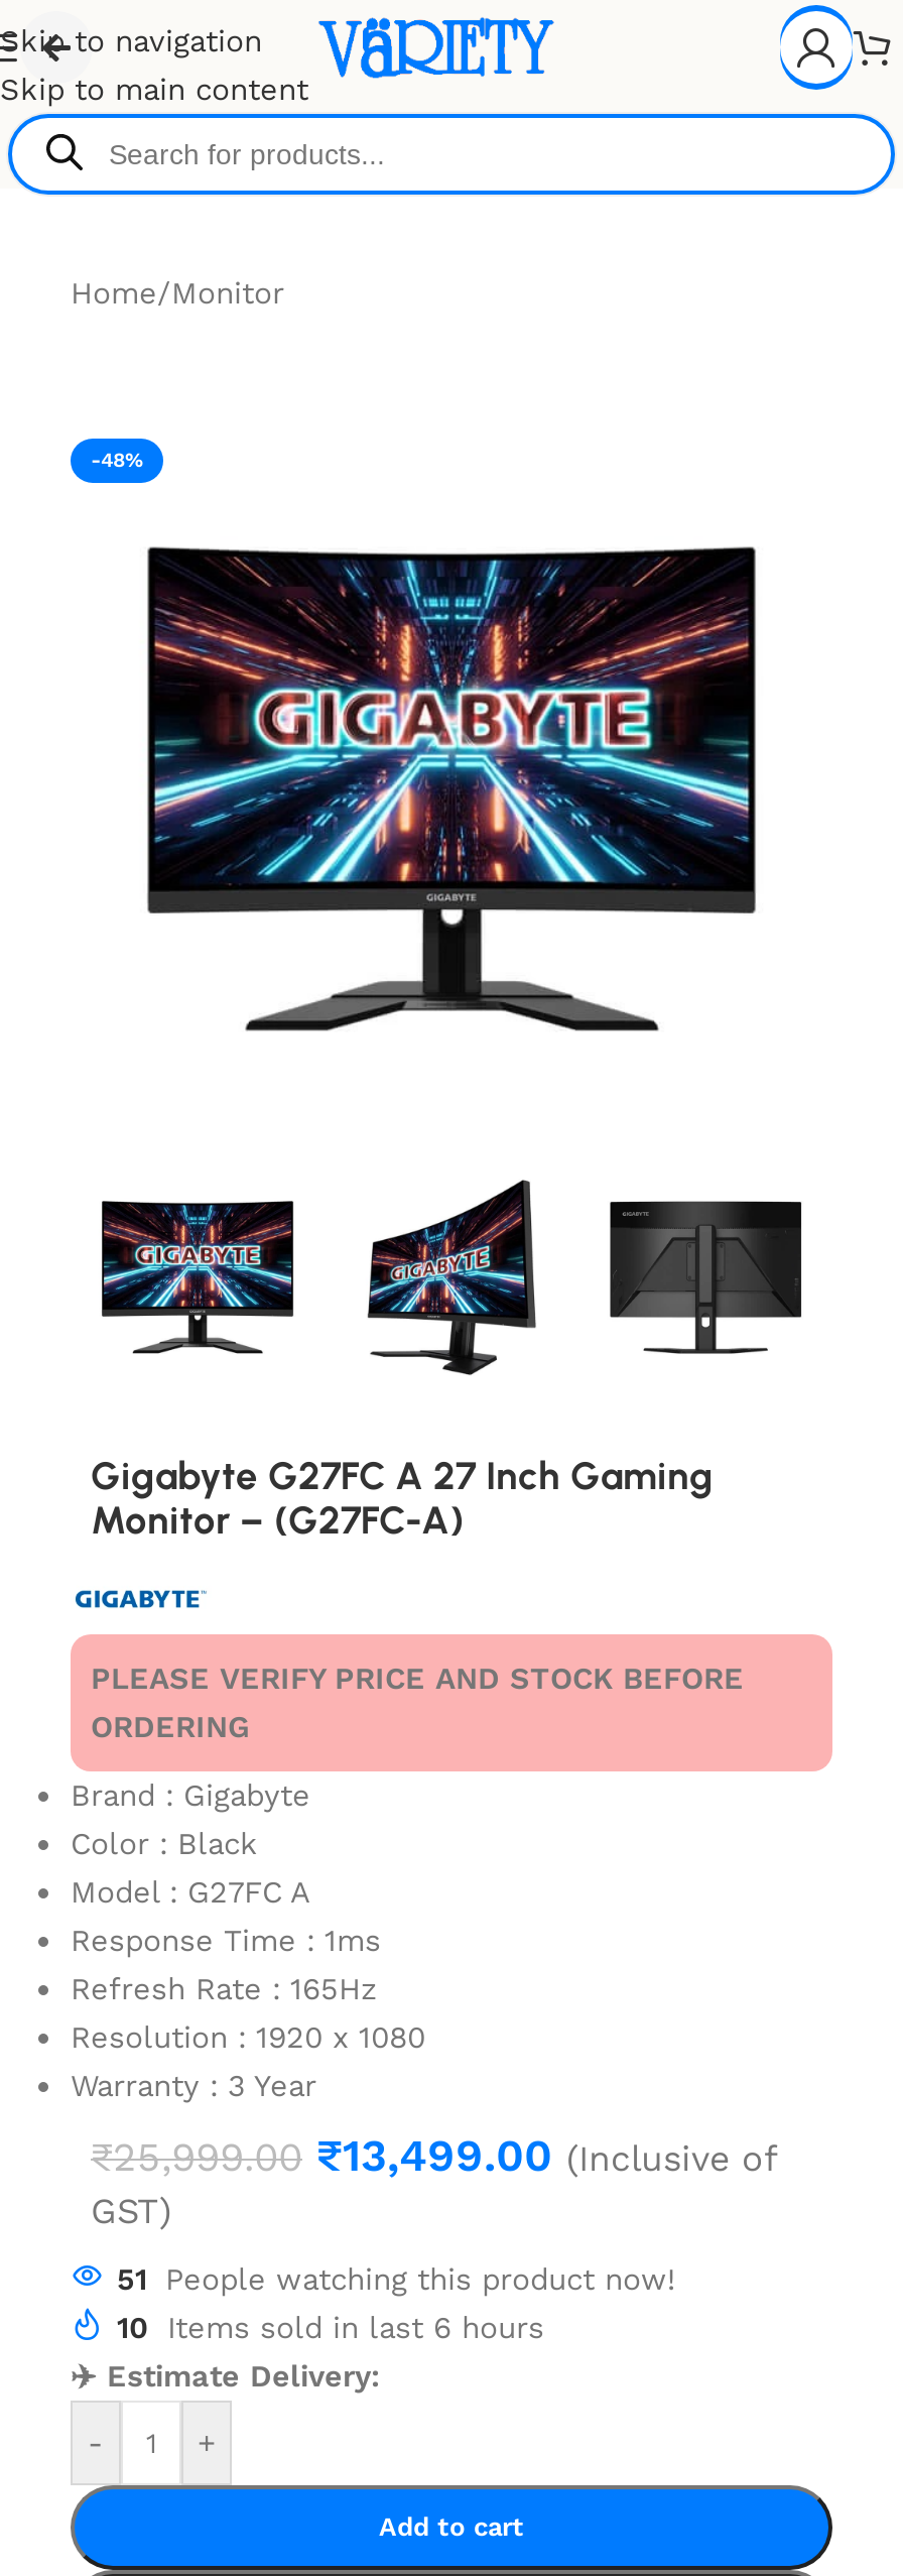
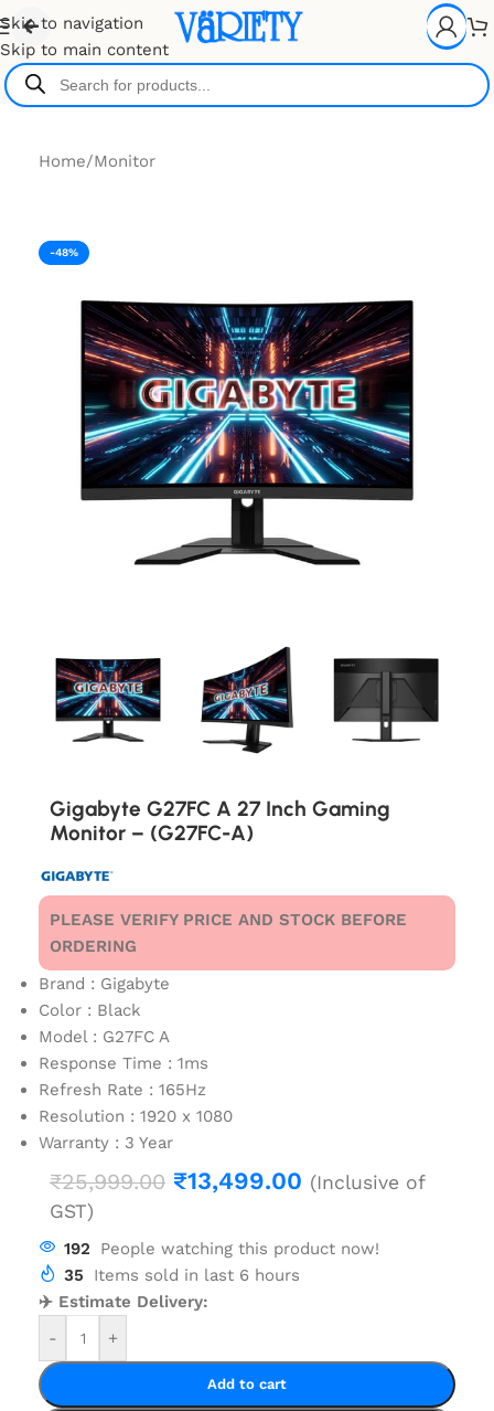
- 51 People watching this product now!
+ 192 People watching this product now!

- 10 Items sold in last 6 hours
+ 35 Items sold in last 6 hours
